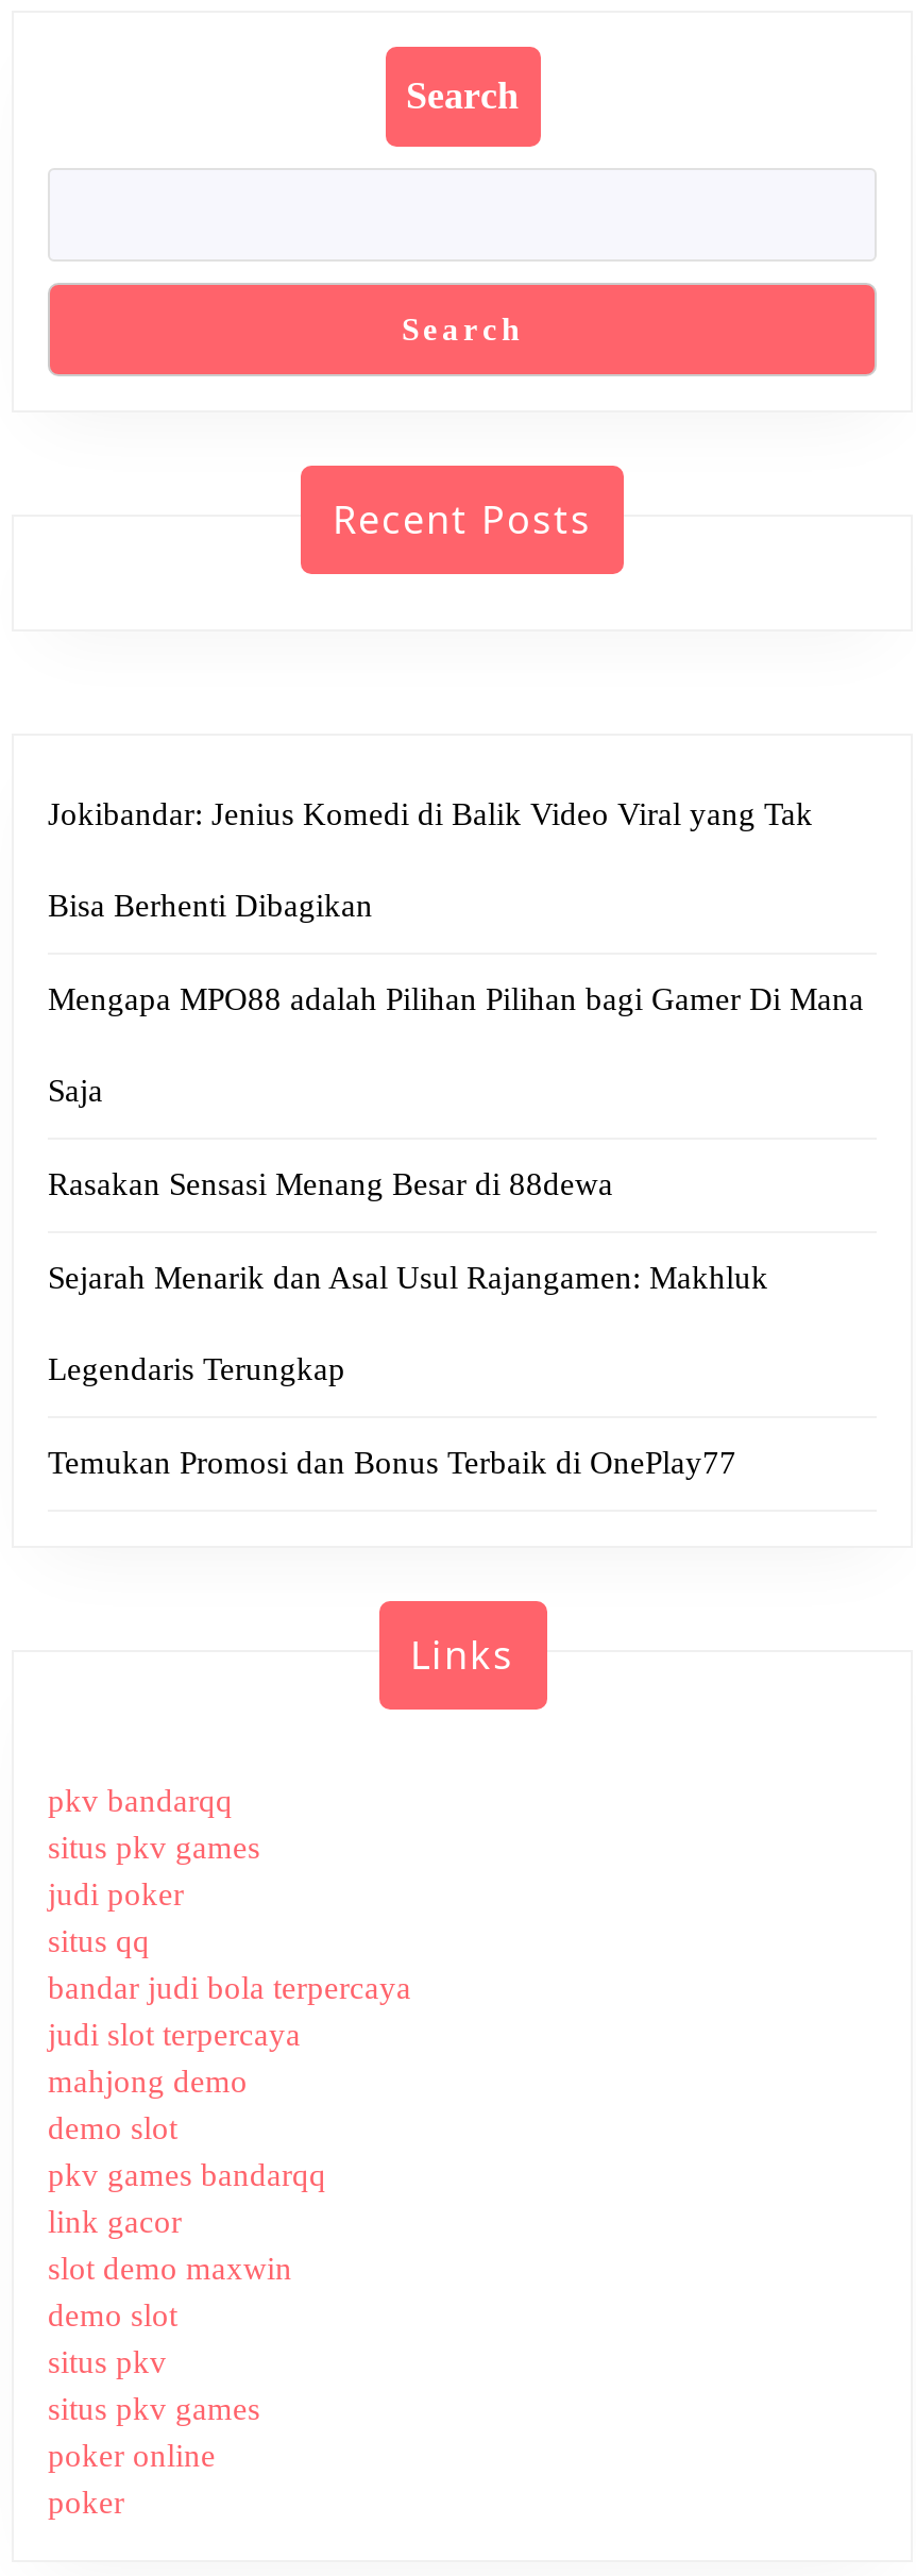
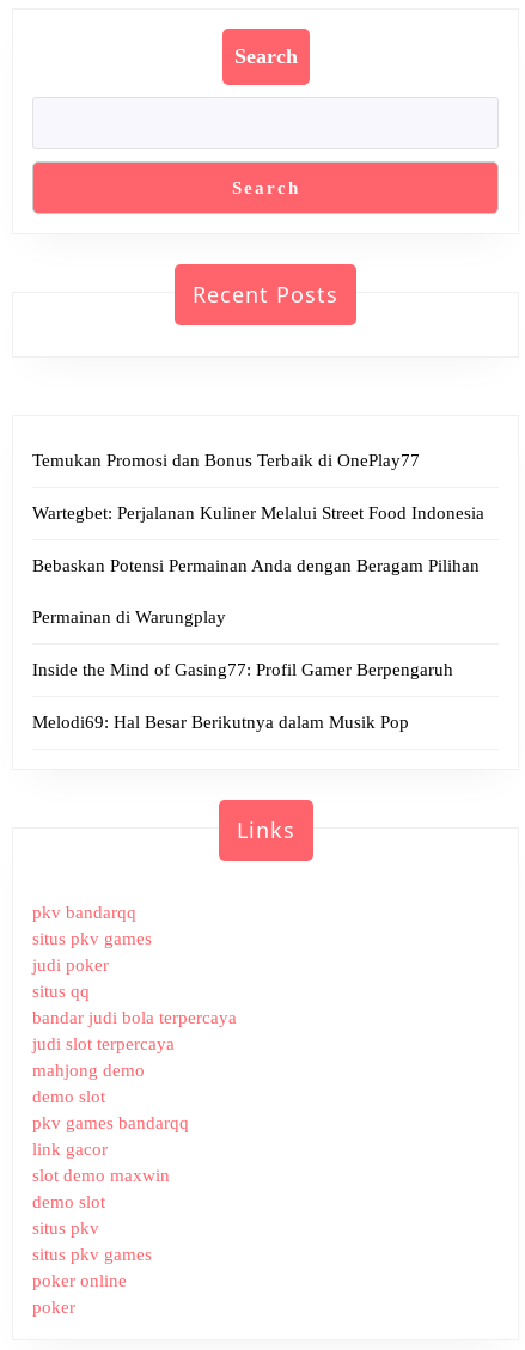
- Jokibandar: Jenius Komedi di Balik Video Viral yang Tak
- Bisa Berhenti Dibagikan
- Mengapa MPO88 adalah Pilihan Pilihan bagi Gamer Di Mana
- Saja
- Rasakan Sensasi Menang Besar di 88dewa
- Sejarah Menarik dan Asal Usul Rajangamen: Makhluk
- Legendaris Terungkap

moved up: Temukan Promosi dan Bonus Terbaik di OnePlay77

+ Wartegbet: Perjalanan Kuliner Melalui Street Food Indonesia
+ Bebaskan Potensi Permainan Anda dengan Beragam Pilihan
+ Permainan di Warungplay
+ Inside the Mind of Gasing77: Profil Gamer Berpengaruh
+ Melodi69: Hal Besar Berikutnya dalam Musik Pop
